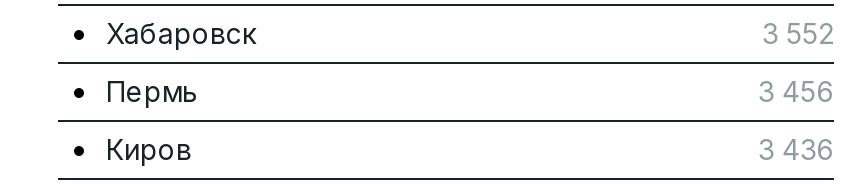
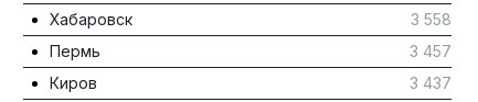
- 3 552
+ 3 558

- 3 456
+ 3 457

- 3 436
+ 3 437
